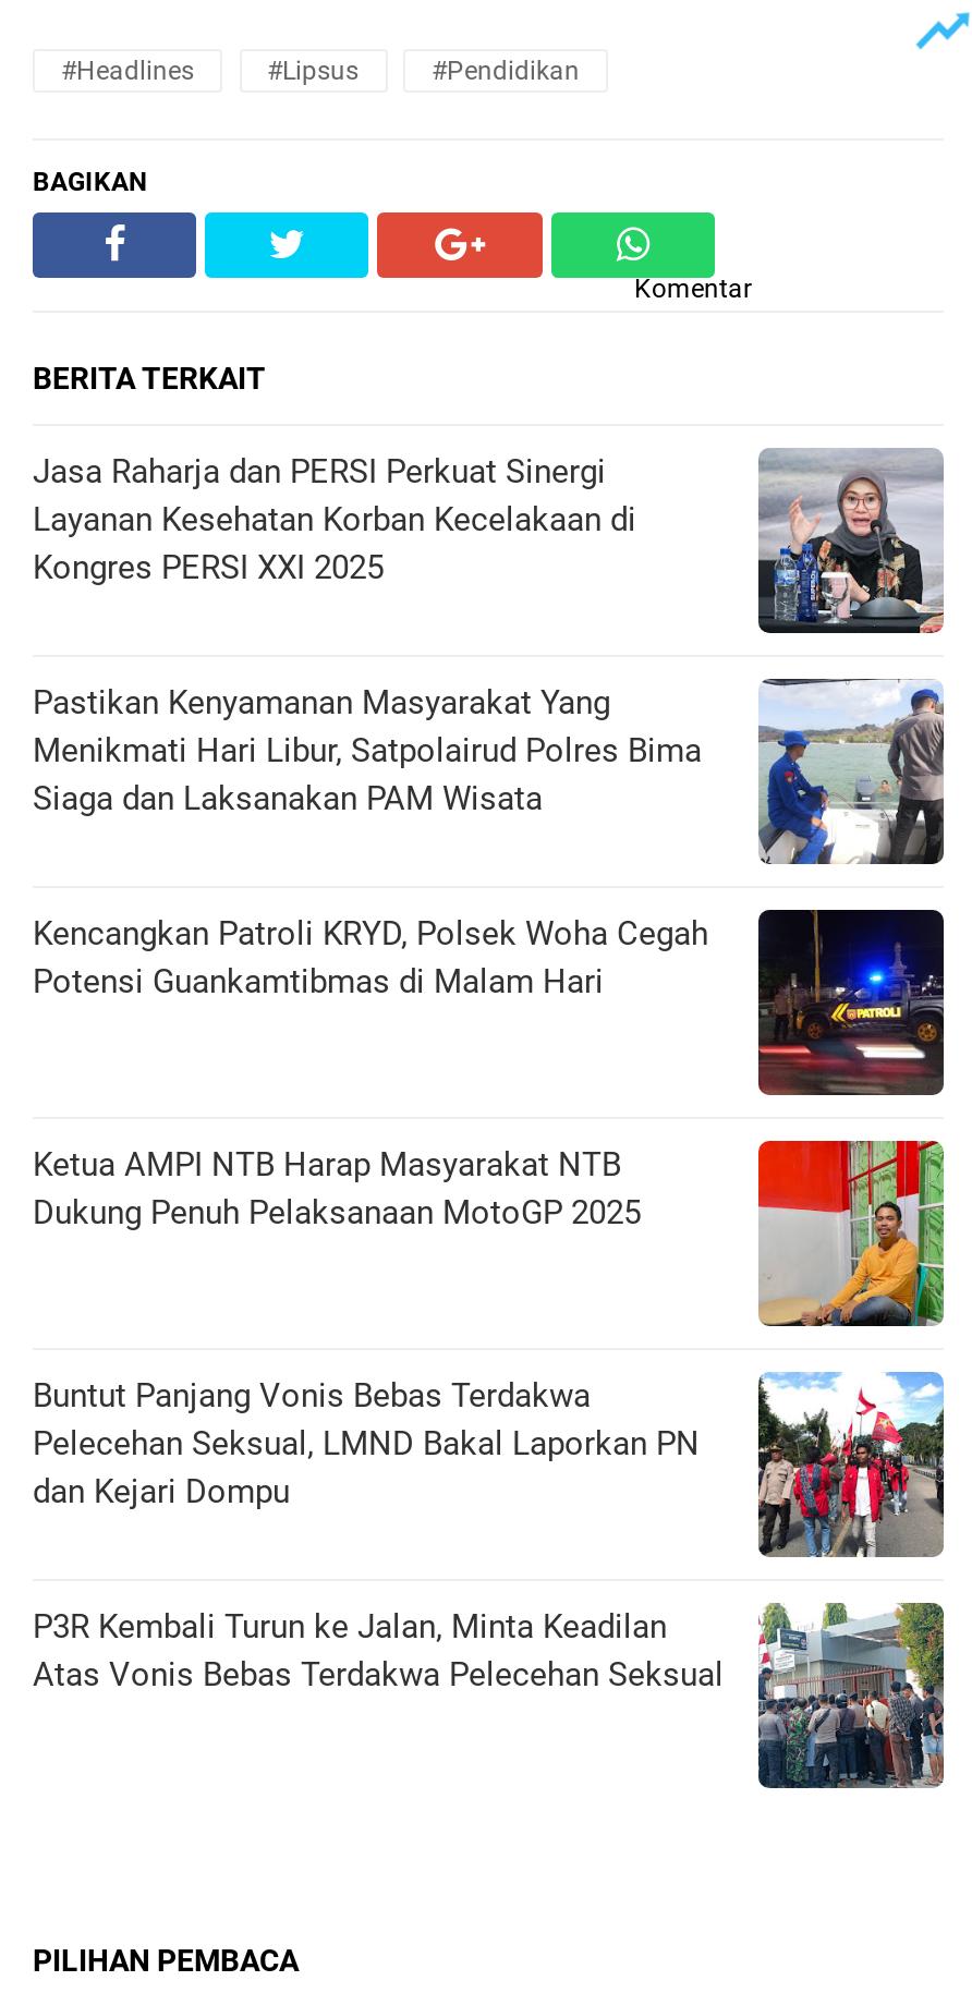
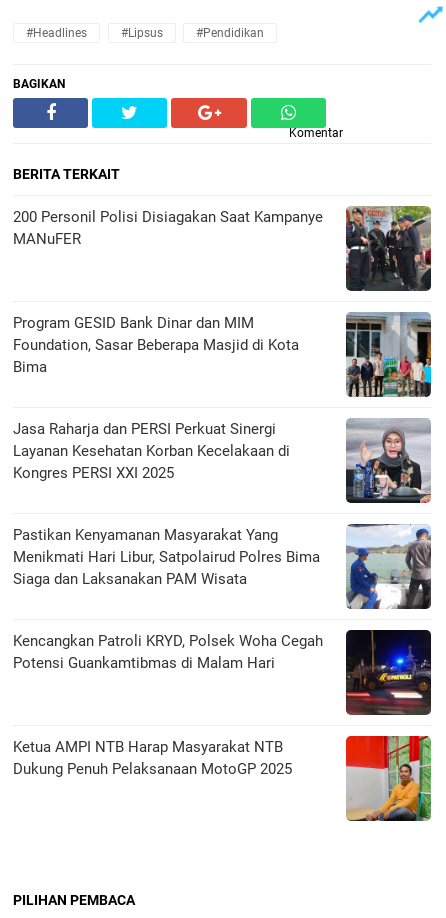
+ [image]
+ 200 Personil Polisi Disiagakan Saat Kampanye
+ MANuFER

+ Program GESID Bank Dinar dan MIM
+ Foundation, Sasar Beberapa Masjid di Kota
+ Bima

+ [image]

moved down: [image] | Jasa Raharja dan PERSI Perkuat Sinergi | Layanan Kesehatan Korban Kecelakaan di | ... | Ketua AMPI NTB Harap Masyarakat NTB | Dukung Penuh Pelaksanaan MotoGP 2025

moved down: [image]

- [image]
- Buntut Panjang Vonis Bebas Terdakwa
- Pelecehan Seksual, LMND Bakal Laporkan PN
- dan Kejari Dompu
- P3R Kembali Turun ke Jalan, Minta Keadilan
- Atas Vonis Bebas Terdakwa Pelecehan Seksual

- [image]
